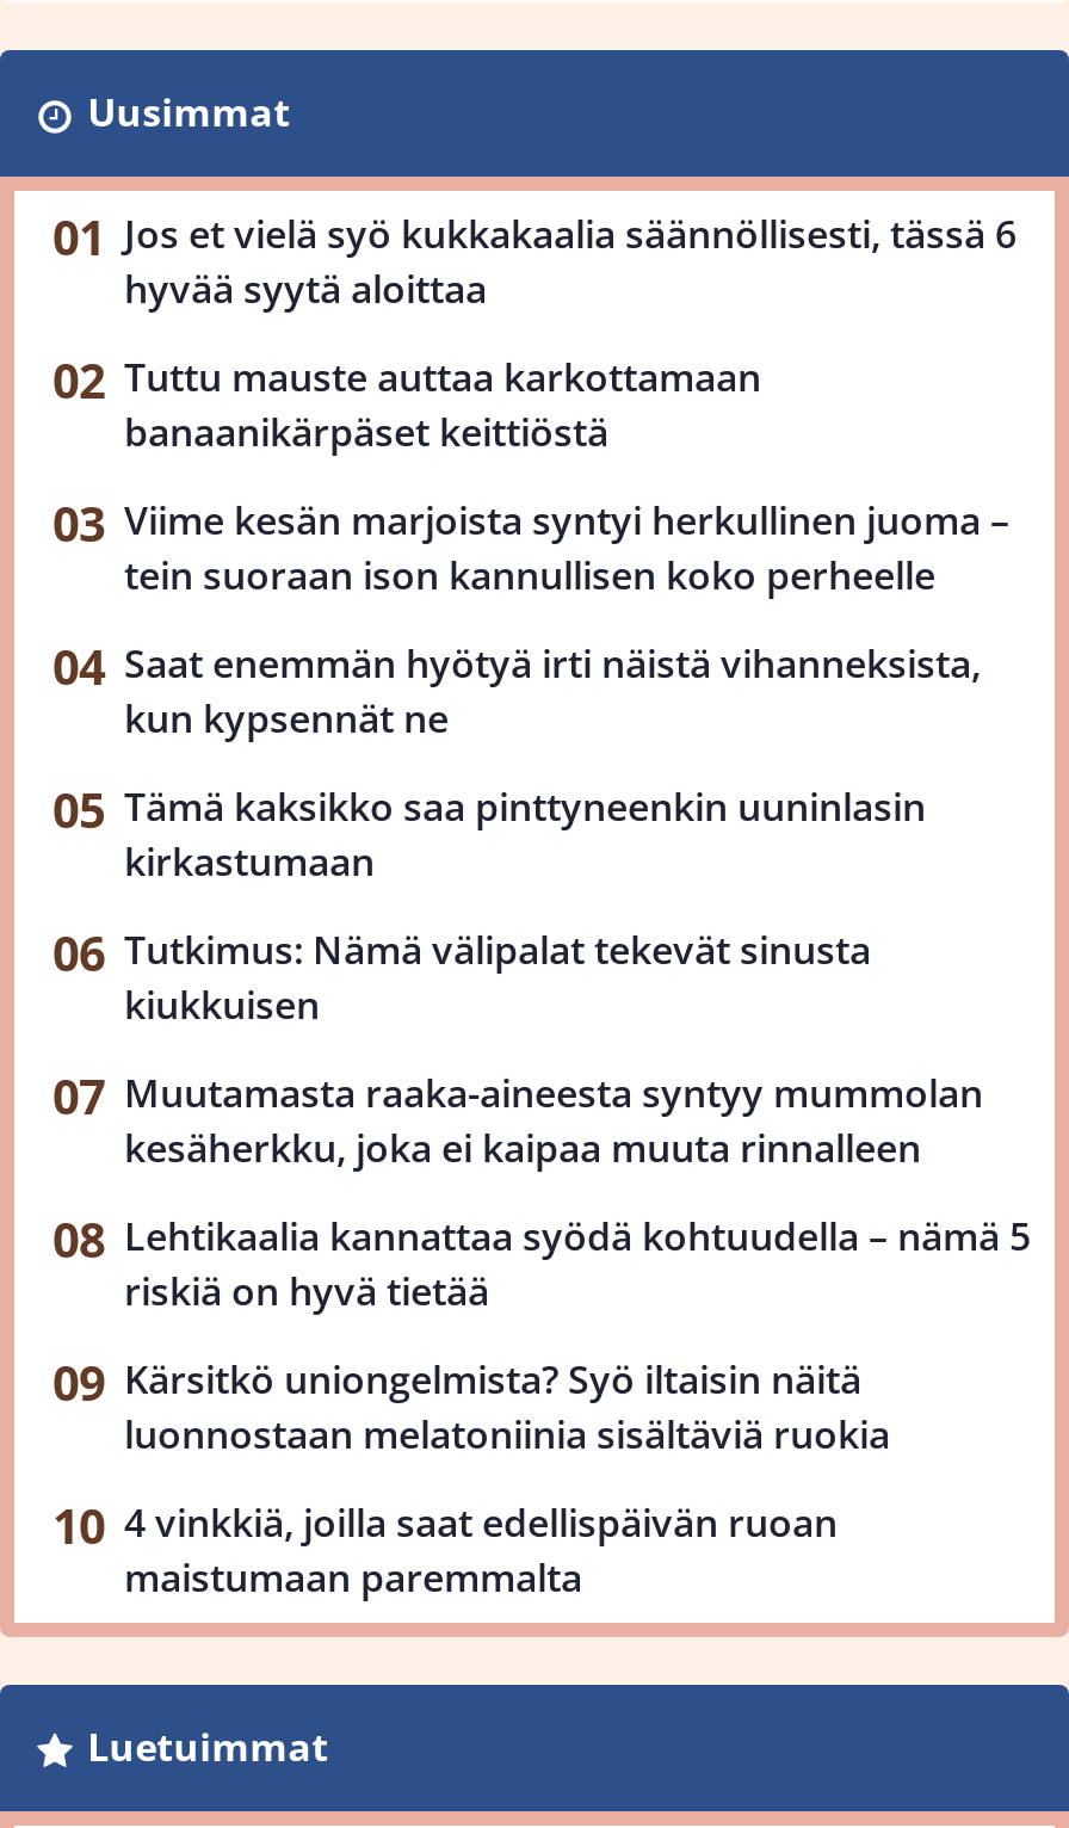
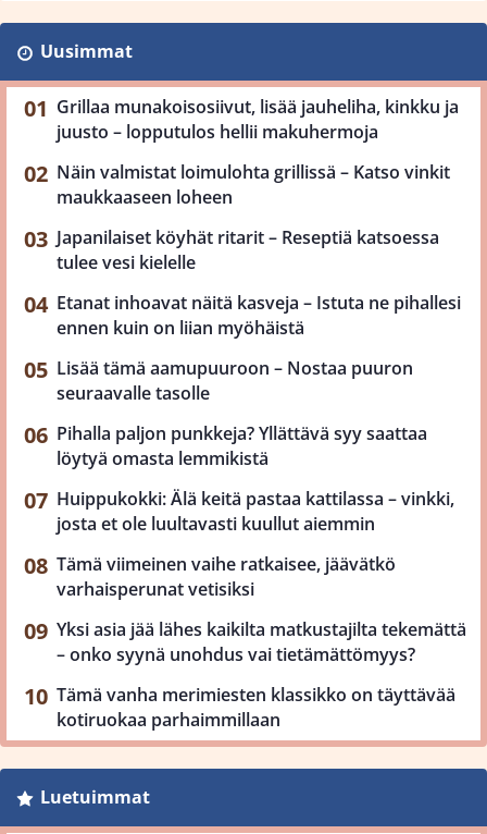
- Jos et vielä syö kukkakaalia säännöllisesti, tässä 6
- hyvää syytä aloittaa
+ Grillaa munakoisosiivut, lisää jauheliha, kinkku ja
+ juusto – lopputulos hellii makuhermoja

- Tuttu mauste auttaa karkottamaan
- banaanikärpäset keittiöstä
+ Näin valmistat loimulohta grillissä – Katso vinkit
+ maukkaaseen loheen

- Viime kesän marjoista syntyi herkullinen juoma –
- tein suoraan ison kannullisen koko perheelle
+ Japanilaiset köyhät ritarit – Reseptiä katsoessa
+ tulee vesi kielelle

- Saat enemmän hyötyä irti näistä vihanneksista,
- kun kypsennät ne
+ Etanat inhoavat näitä kasveja – Istuta ne pihallesi
+ ennen kuin on liian myöhäistä

- Tämä kaksikko saa pinttyneenkin uuninlasin
- kirkastumaan
+ Lisää tämä aamupuuroon – Nostaa puuron
+ seuraavalle tasolle

- Tutkimus: Nämä välipalat tekevät sinusta
- kiukkuisen
+ Pihalla paljon punkkeja? Yllättävä syy saattaa
+ löytyä omasta lemmikistä

- Muutamasta raaka-aineesta syntyy mummolan
- kesäherkku, joka ei kaipaa muuta rinnalleen
+ Huippukokki: Älä keitä pastaa kattilassa – vinkki,
+ josta et ole luultavasti kuullut aiemmin

- Lehtikaalia kannattaa syödä kohtuudella – nämä 5
- riskiä on hyvä tietää
+ Tämä viimeinen vaihe ratkaisee, jäävätkö
+ varhaisperunat vetisiksi

- Kärsitkö uniongelmista? Syö iltaisin näitä
- luonnostaan melatoniinia sisältäviä ruokia
+ Yksi asia jää lähes kaikilta matkustajilta tekemättä
+ – onko syynä unohdus vai tietämättömyys?

- 4 vinkkiä, joilla saat edellispäivän ruoan
- maistumaan paremmalta
+ Tämä vanha merimiesten klassikko on täyttävää
+ kotiruokaa parhaimmillaan
